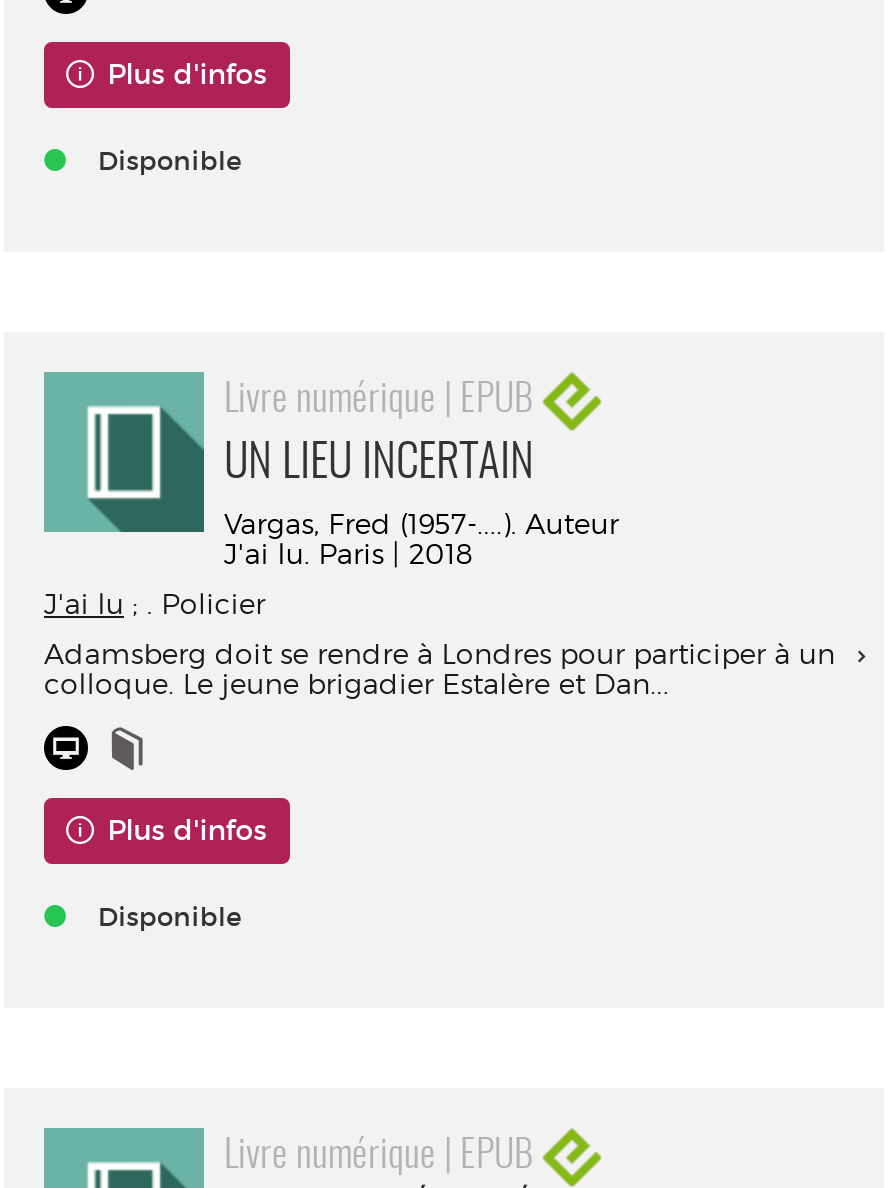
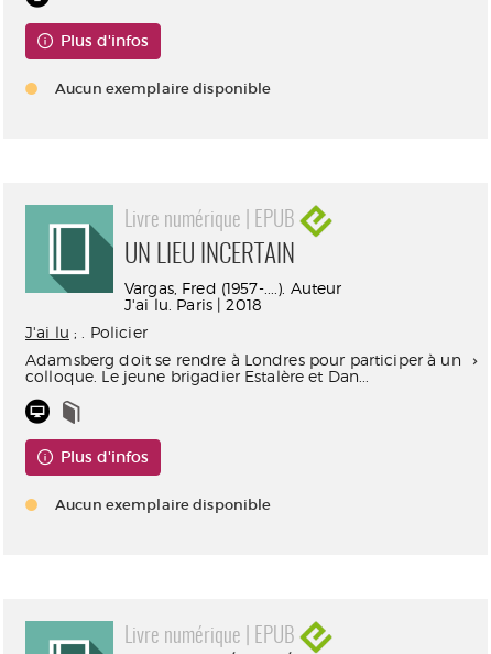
- Disponible
+ Aucun exemplaire disponible

- Disponible
+ Aucun exemplaire disponible
